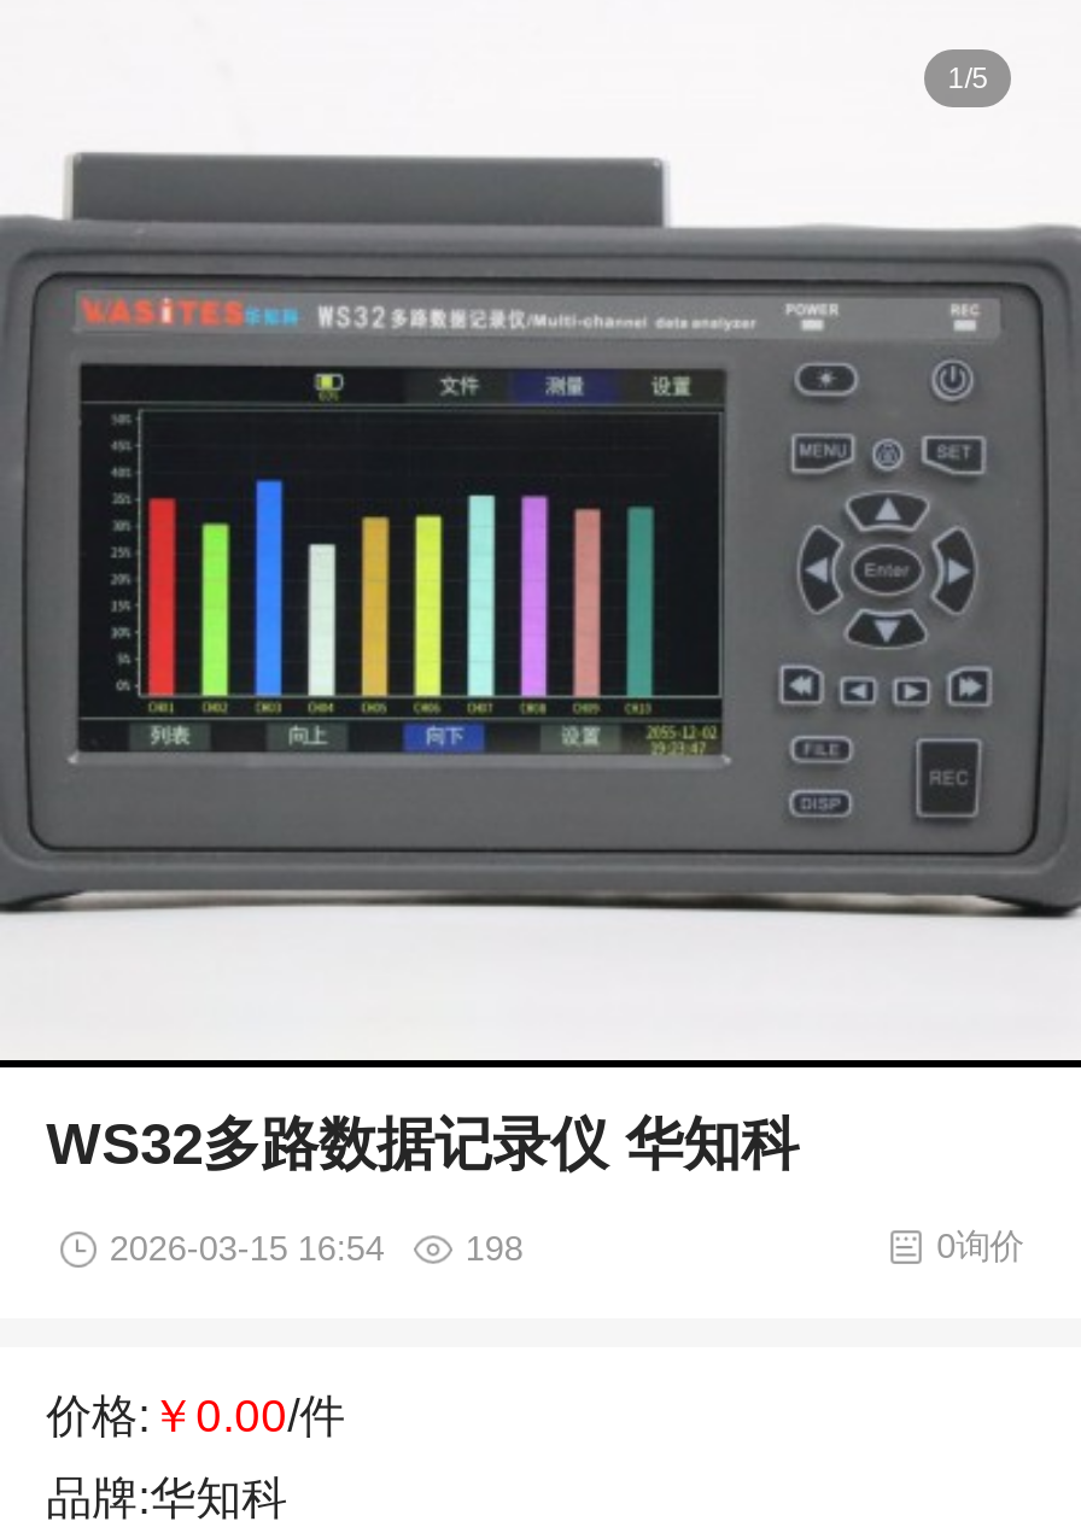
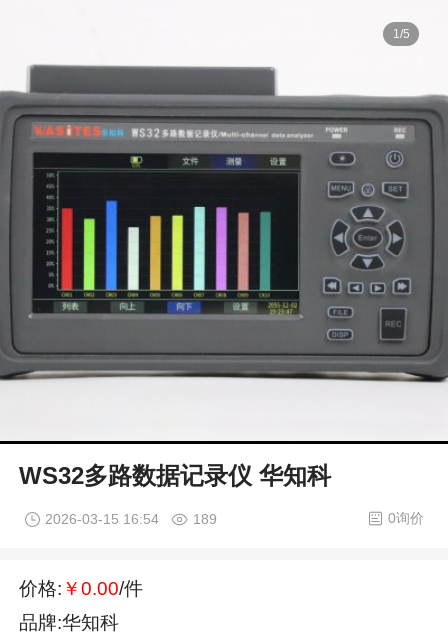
- 198
+ 189
